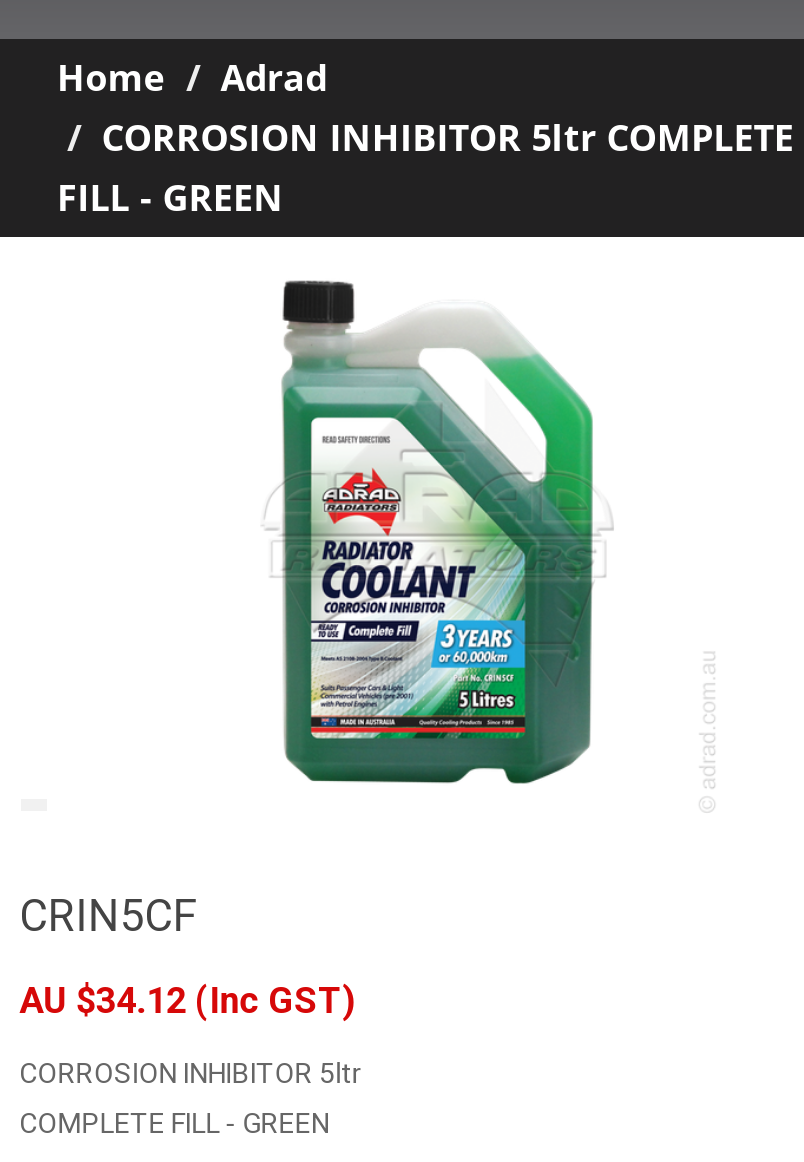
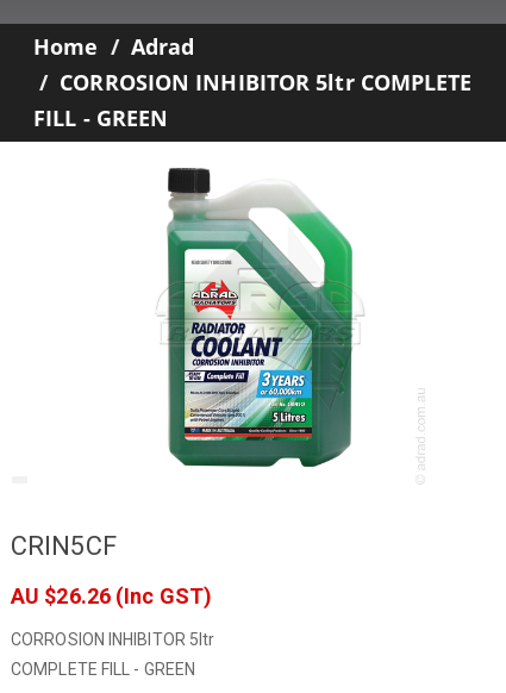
- AU $34.12 (Inc GST)
+ AU $26.26 (Inc GST)
